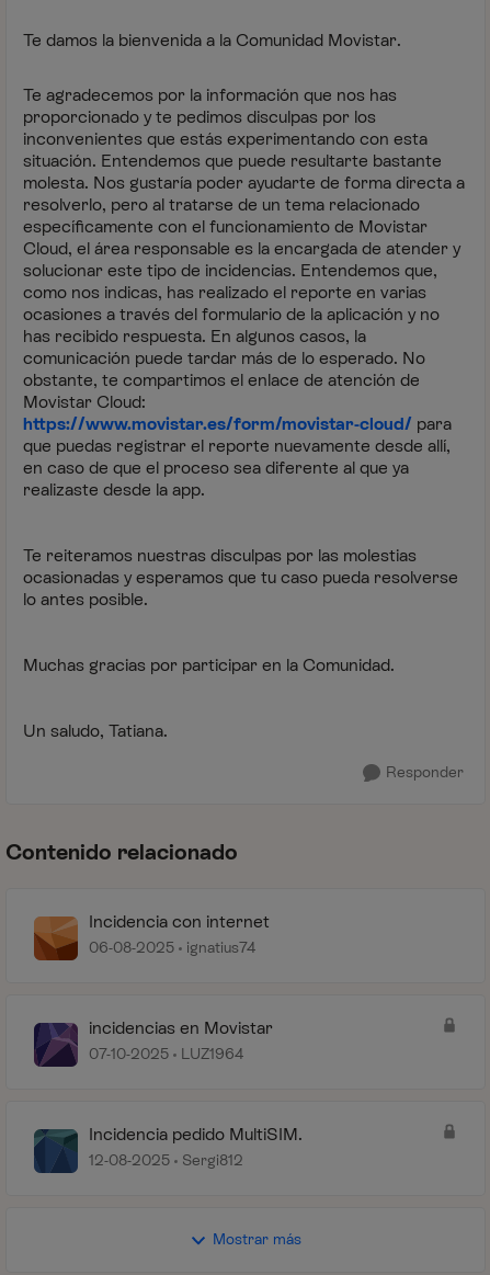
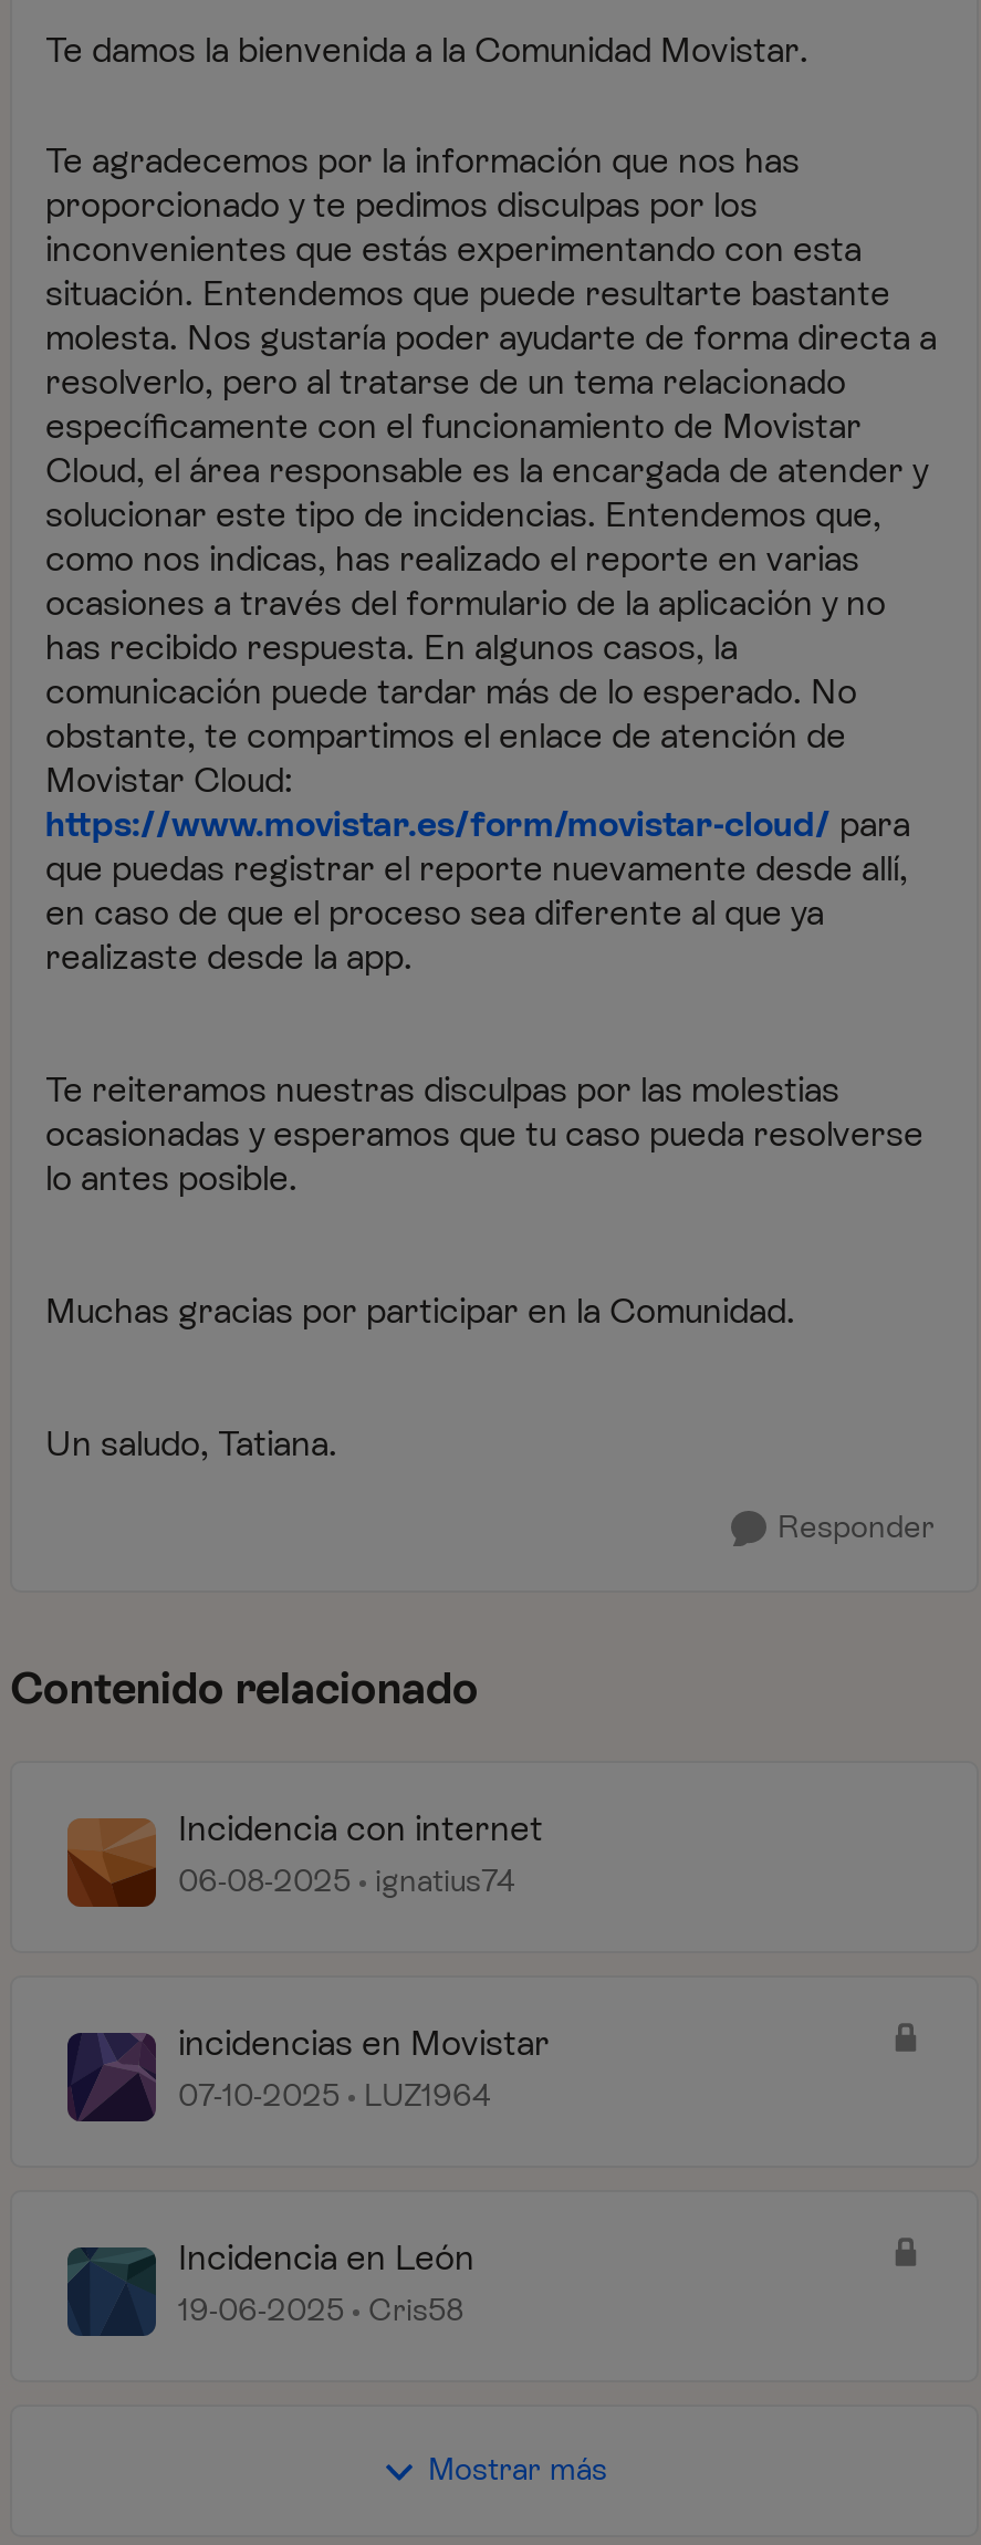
- Incidencia pedido MultiSIM.
- 12-08-2025
- Sergi812
+ Incidencia en León
+ 19-06-2025
+ Cris58
